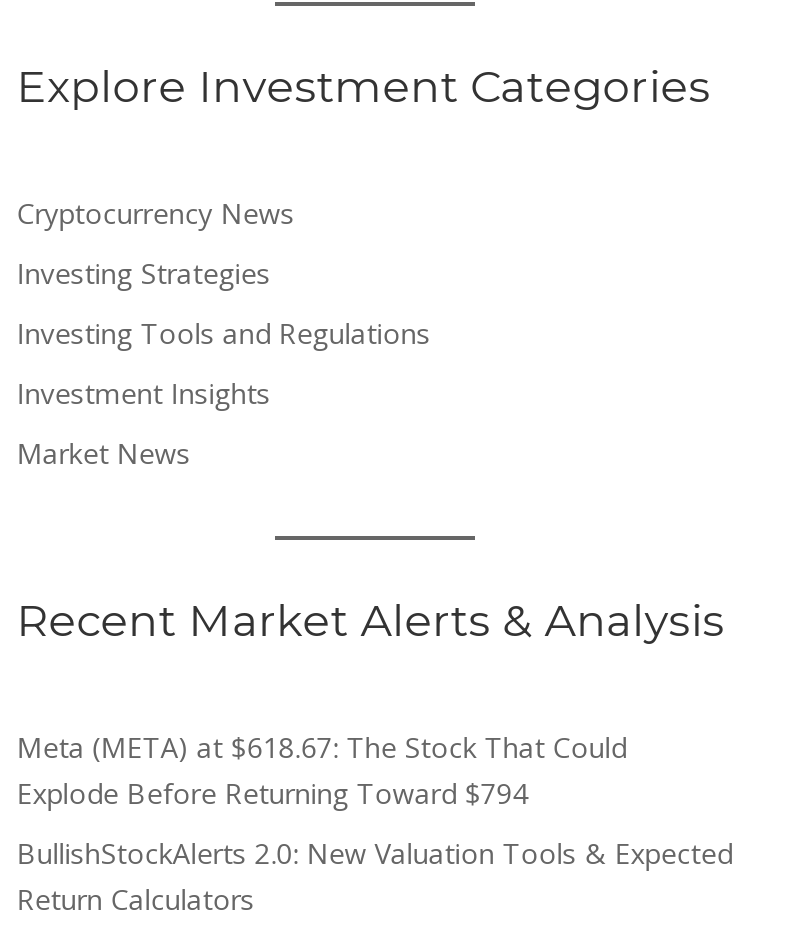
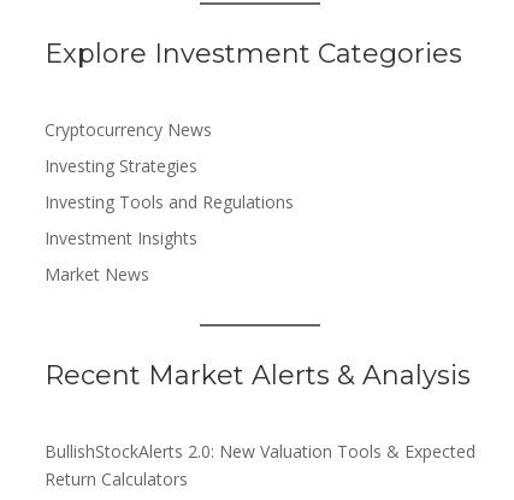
- Meta (META) at $618.67: The Stock That Could
- Explode Before Returning Toward $794
